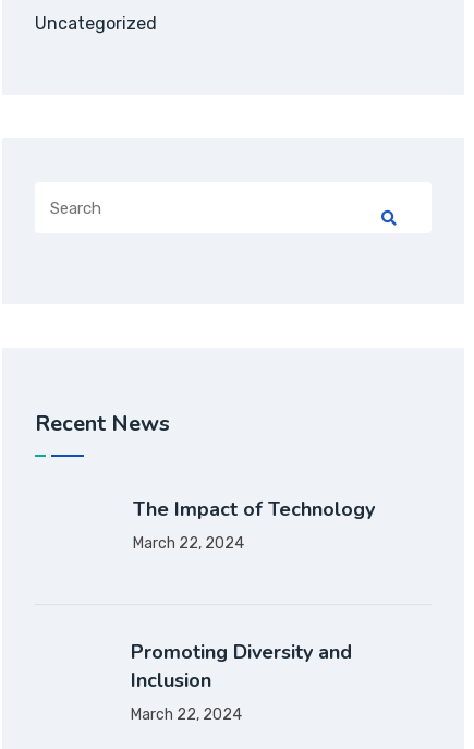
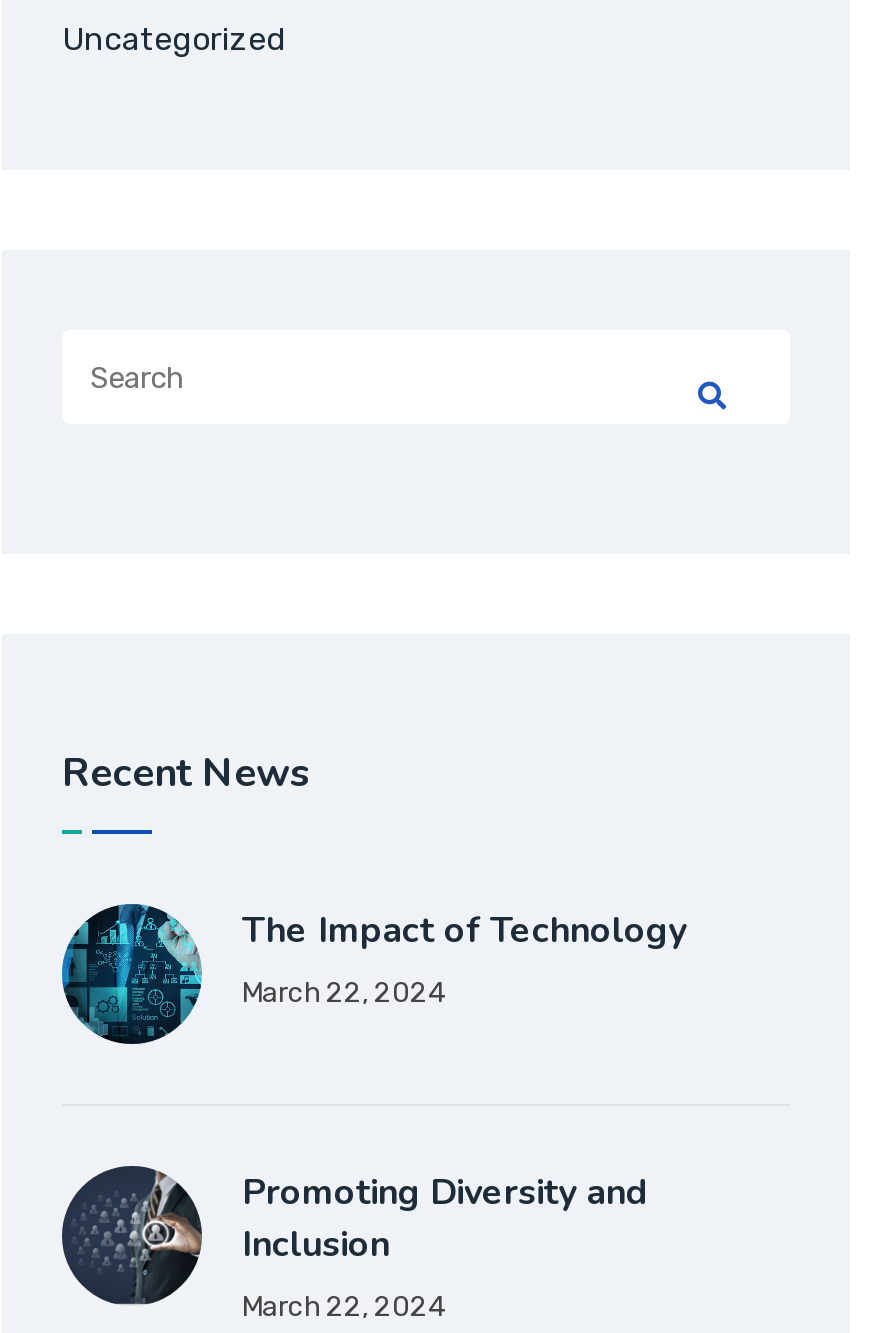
+ [image]

+ [image]
